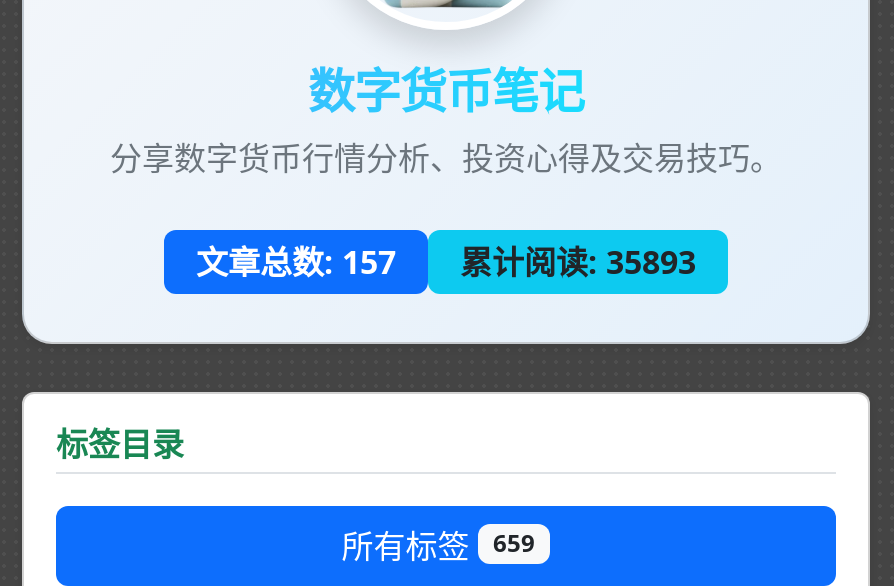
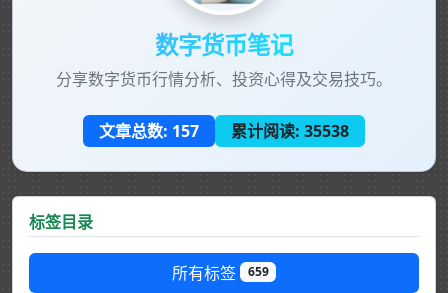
- 文章总数: 157 累计阅读: 35893
+ 文章总数: 157 累计阅读: 35538
